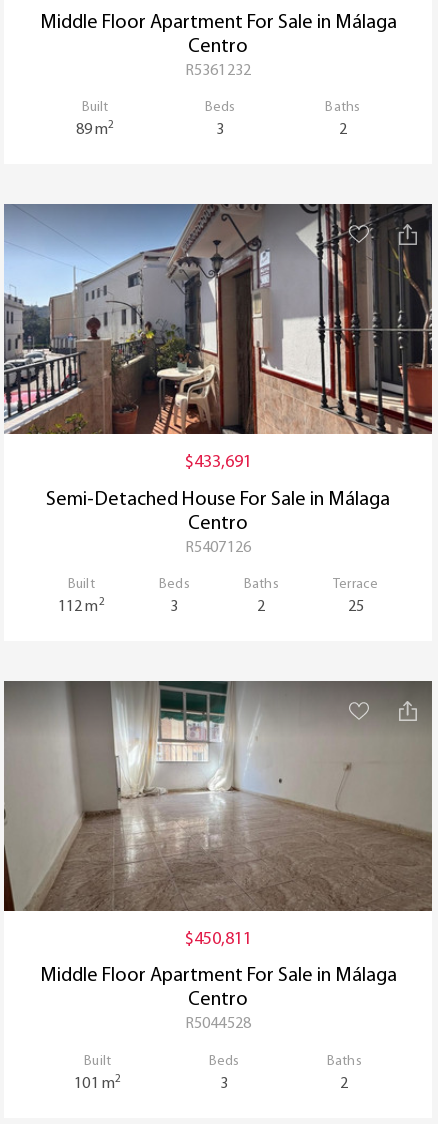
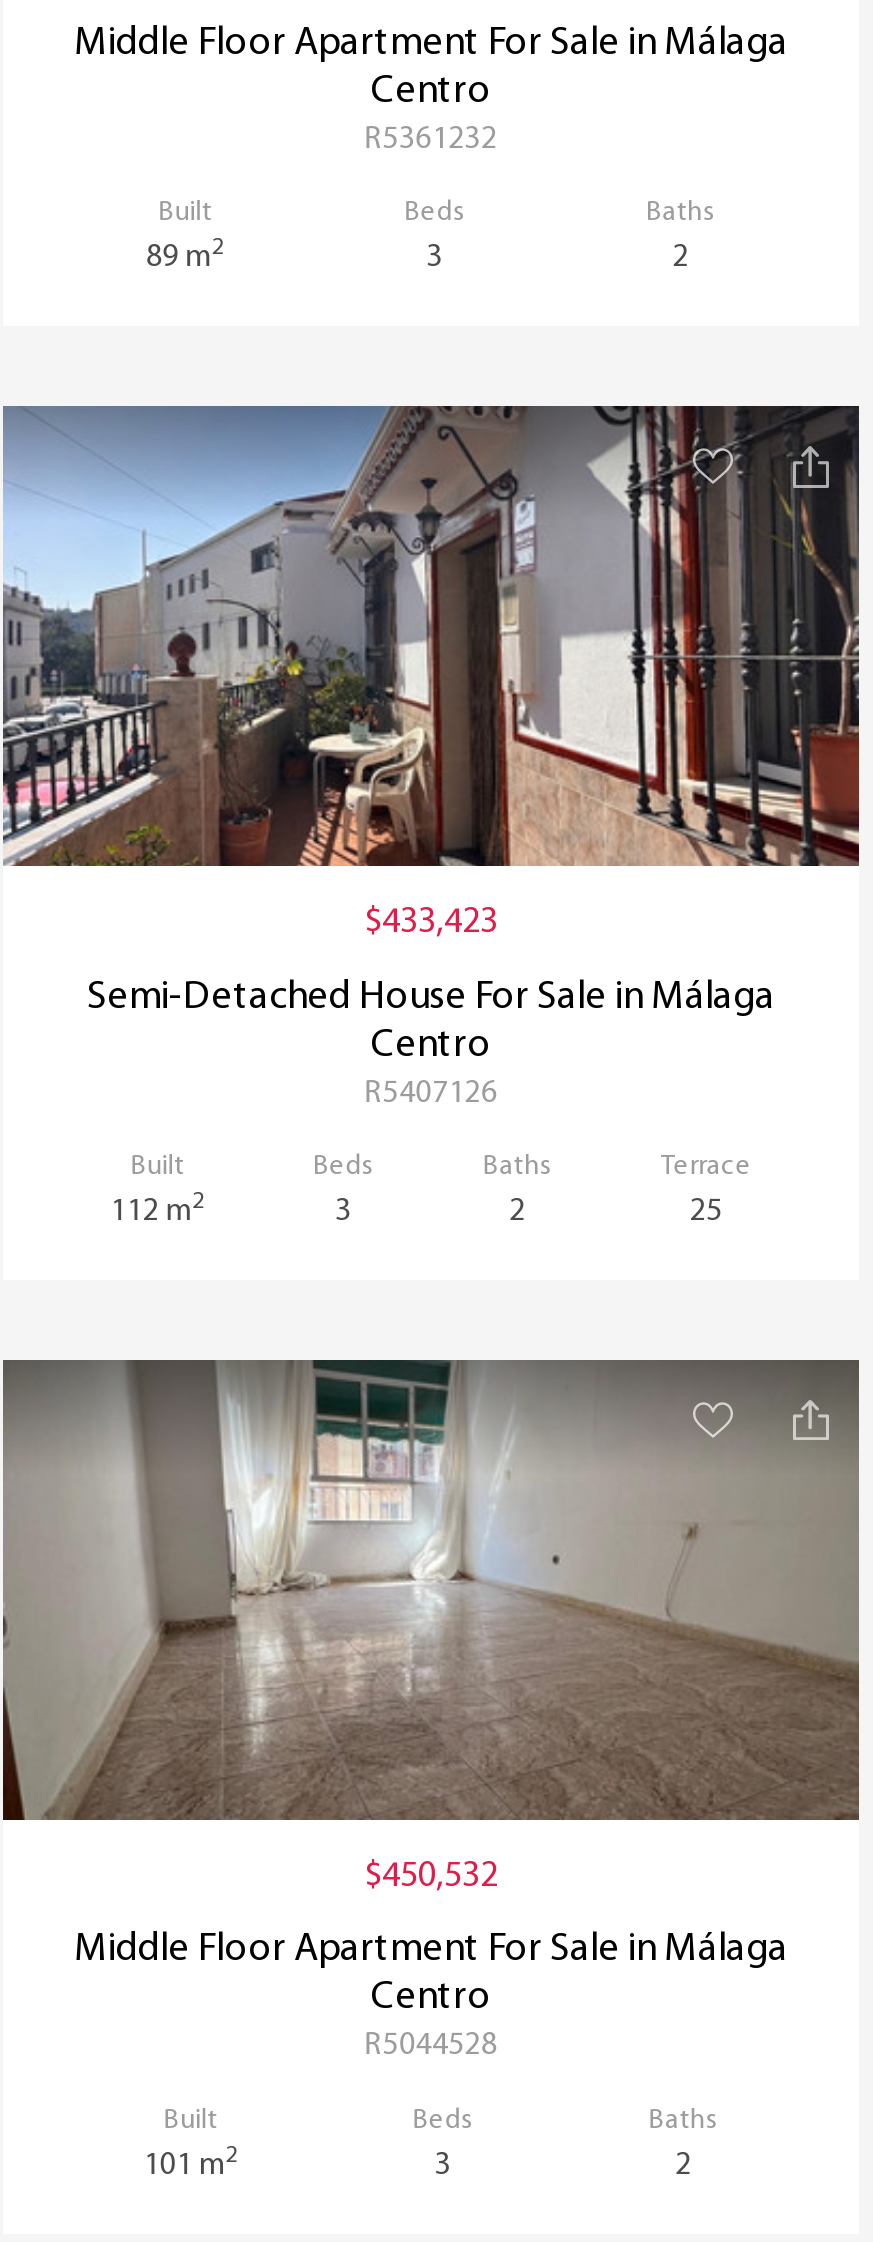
- $433,691
+ $433,423

- $450,811
+ $450,532
